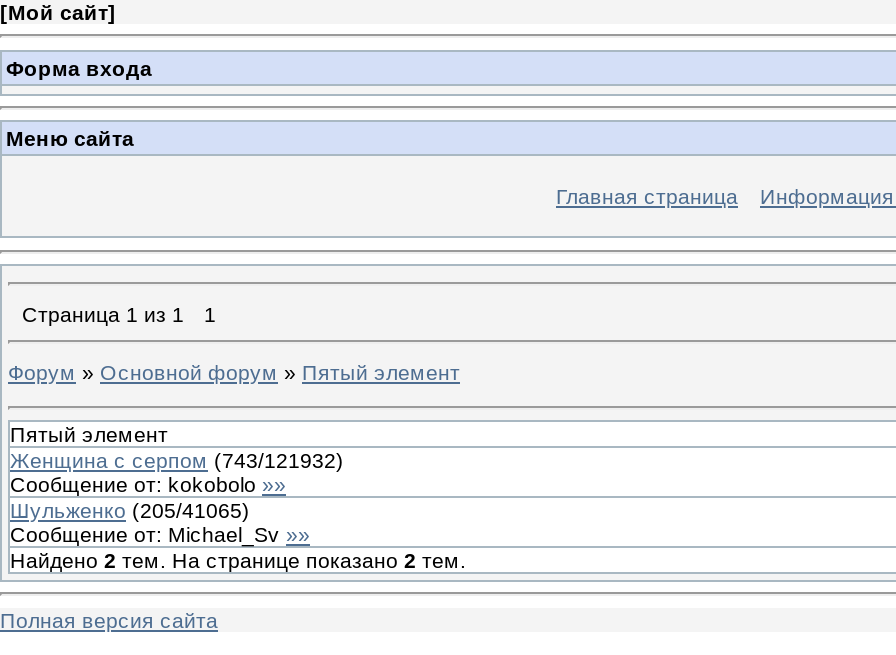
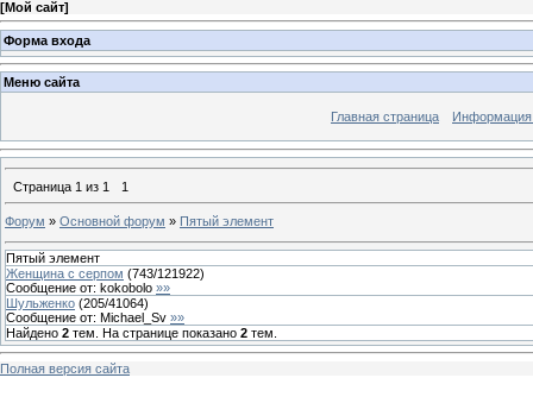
- Женщина с серпом (743/121932)
+ Женщина с серпом (743/121922)

- Шульженко (205/41065)
+ Шульженко (205/41064)
